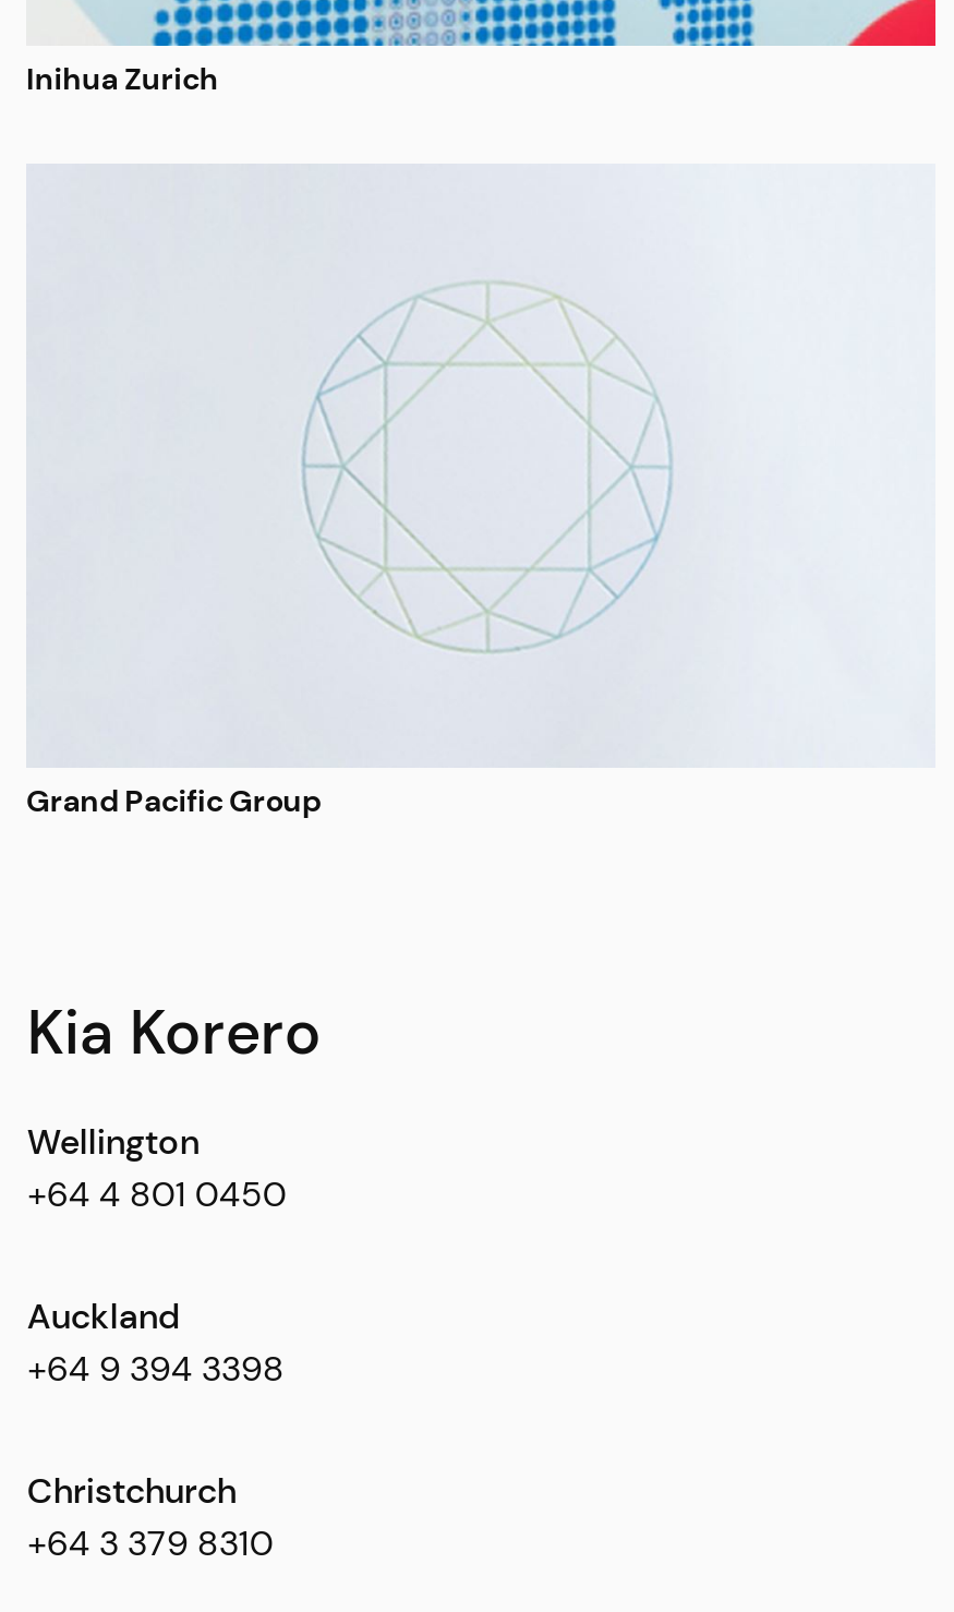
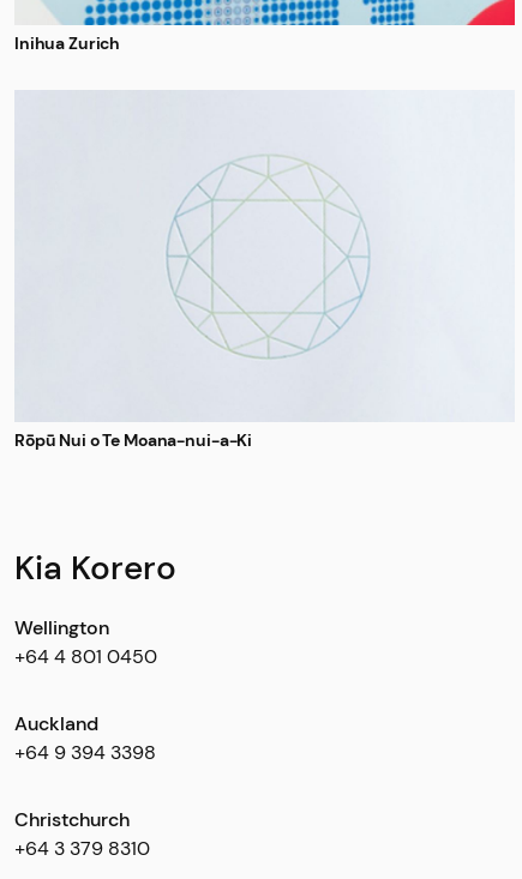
- Grand Pacific Group
+ Rōpū Nui o Te Moana-nui-a-Ki
